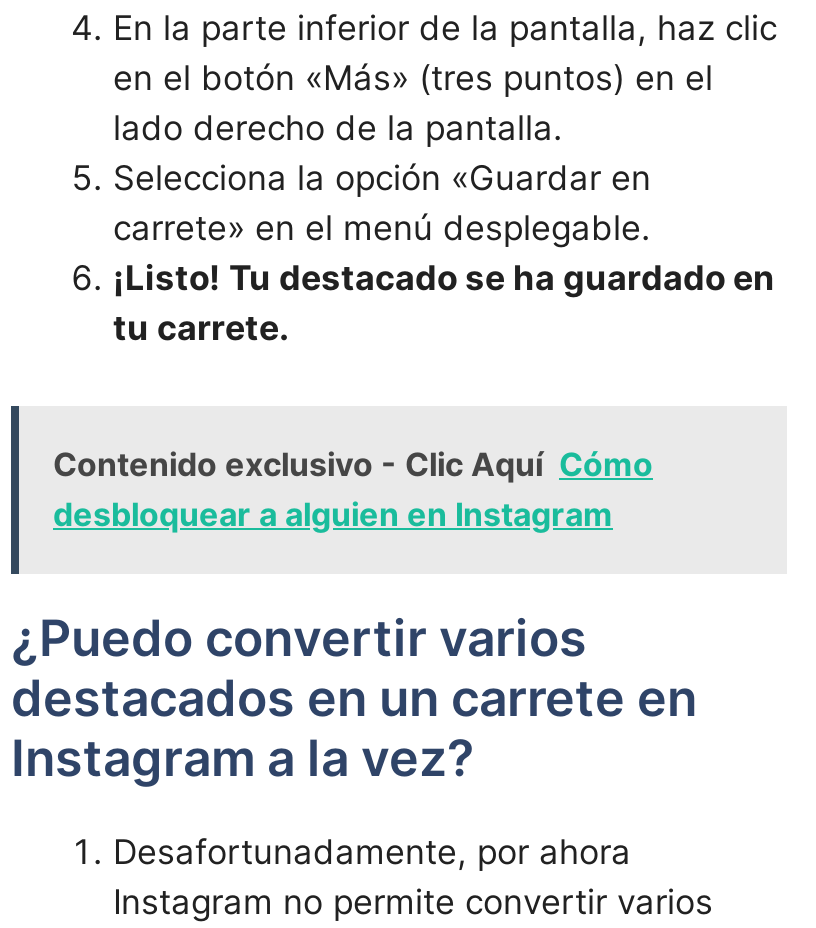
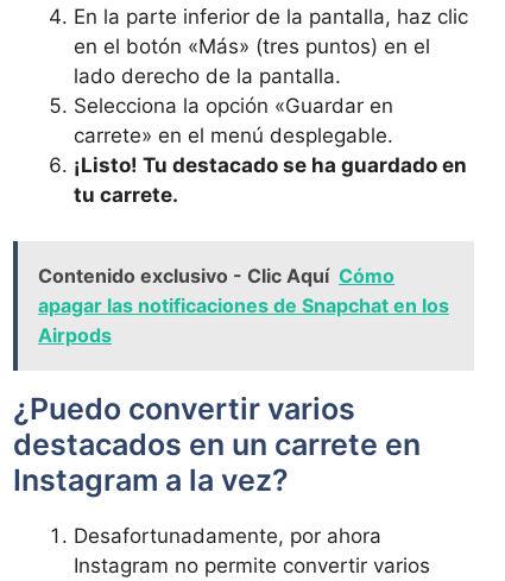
- desbloquear a alguien en Instagram
+ apagar las notificaciones de Snapchat en los
+ Airpods
